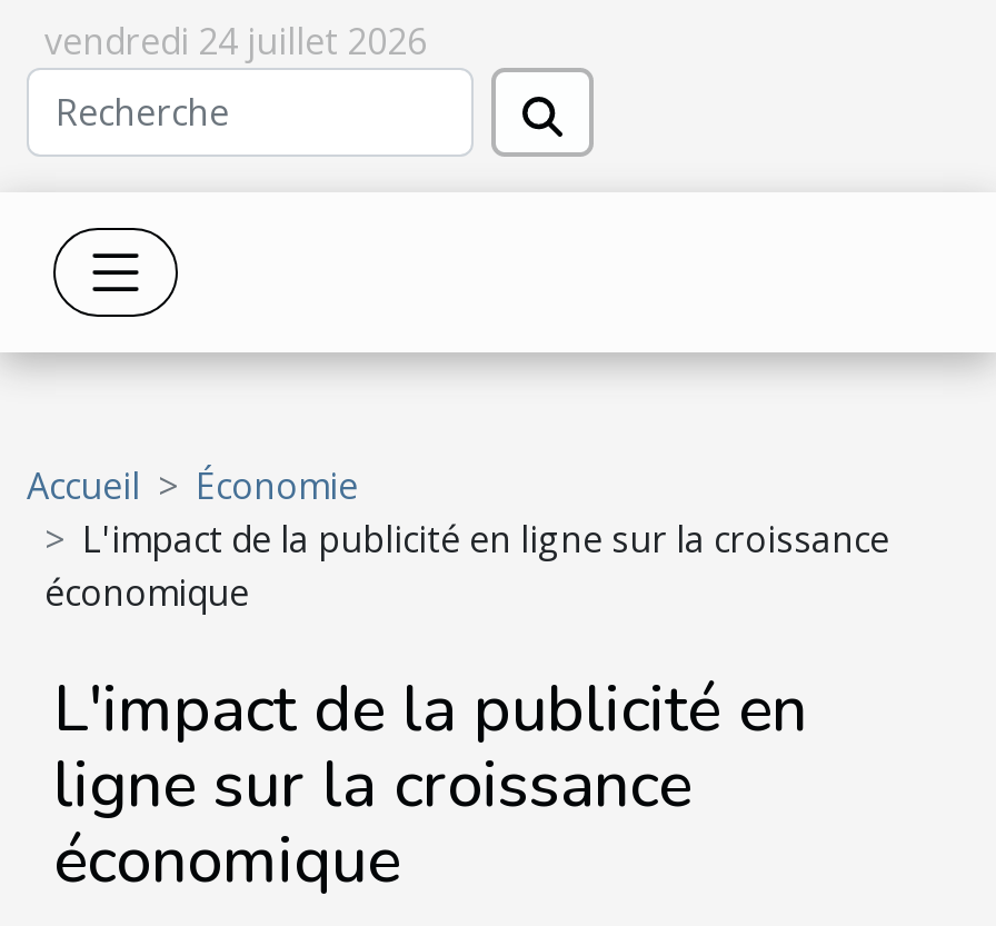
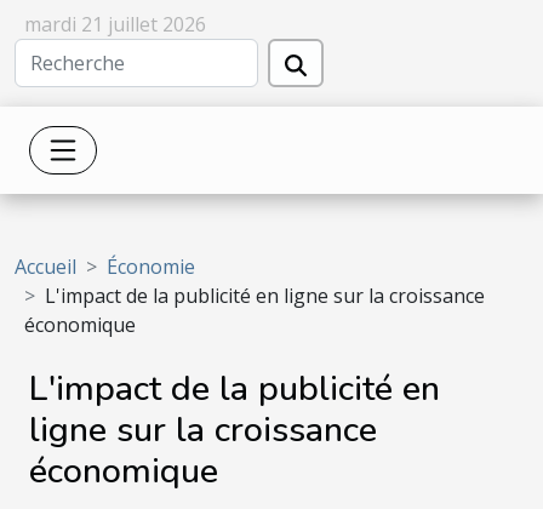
- vendredi 24 juillet 2026
+ mardi 21 juillet 2026
